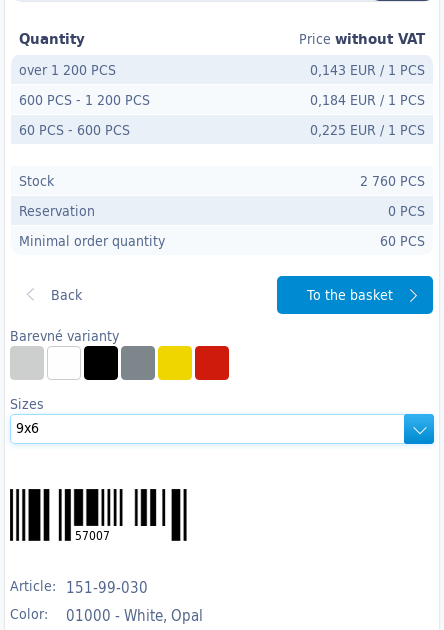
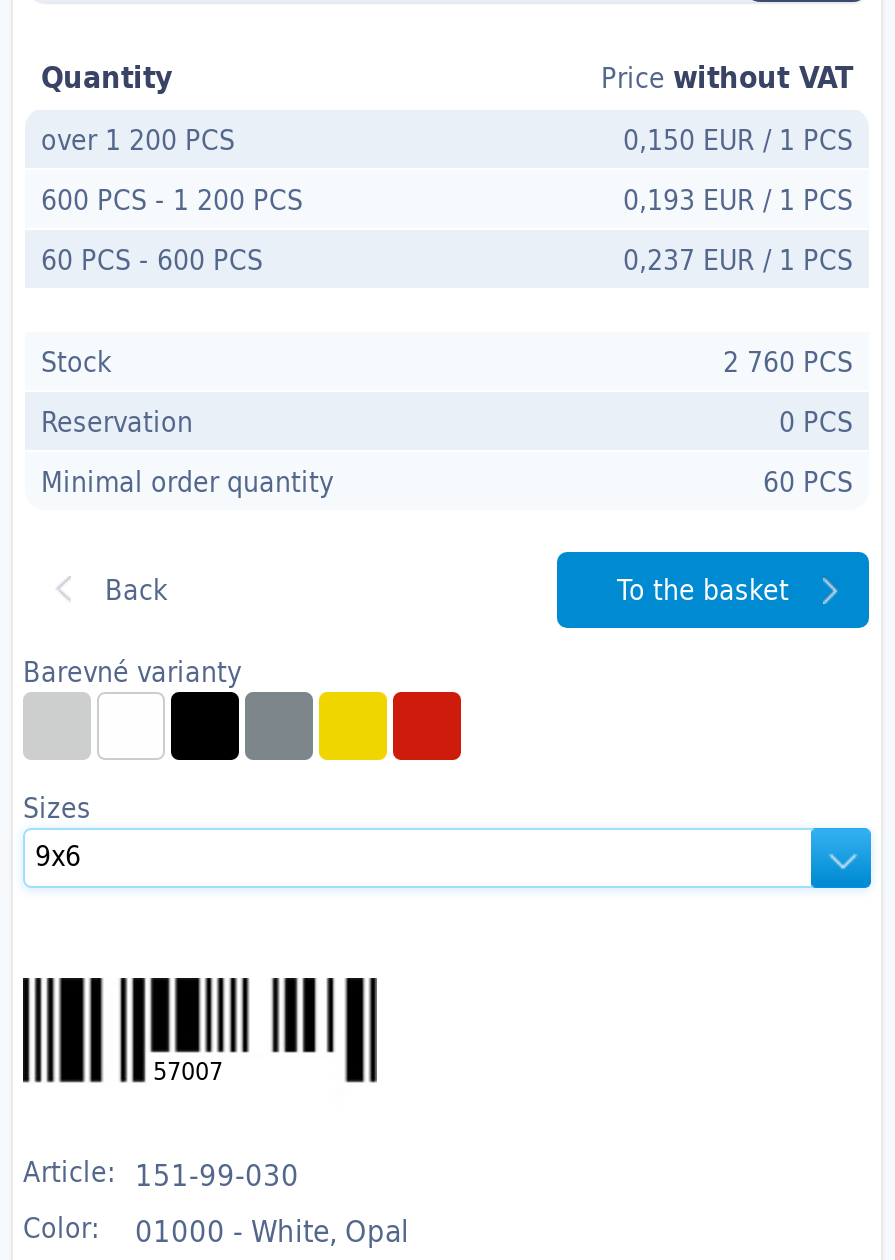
- 0,143 EUR / 1 PCS
+ 0,150 EUR / 1 PCS

- 0,184 EUR / 1 PCS
+ 0,193 EUR / 1 PCS

- 0,225 EUR / 1 PCS
+ 0,237 EUR / 1 PCS
